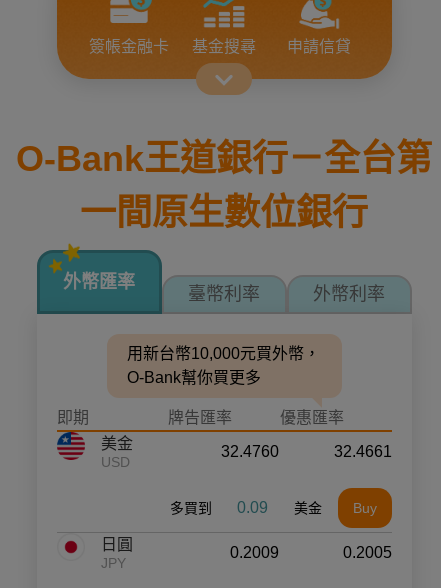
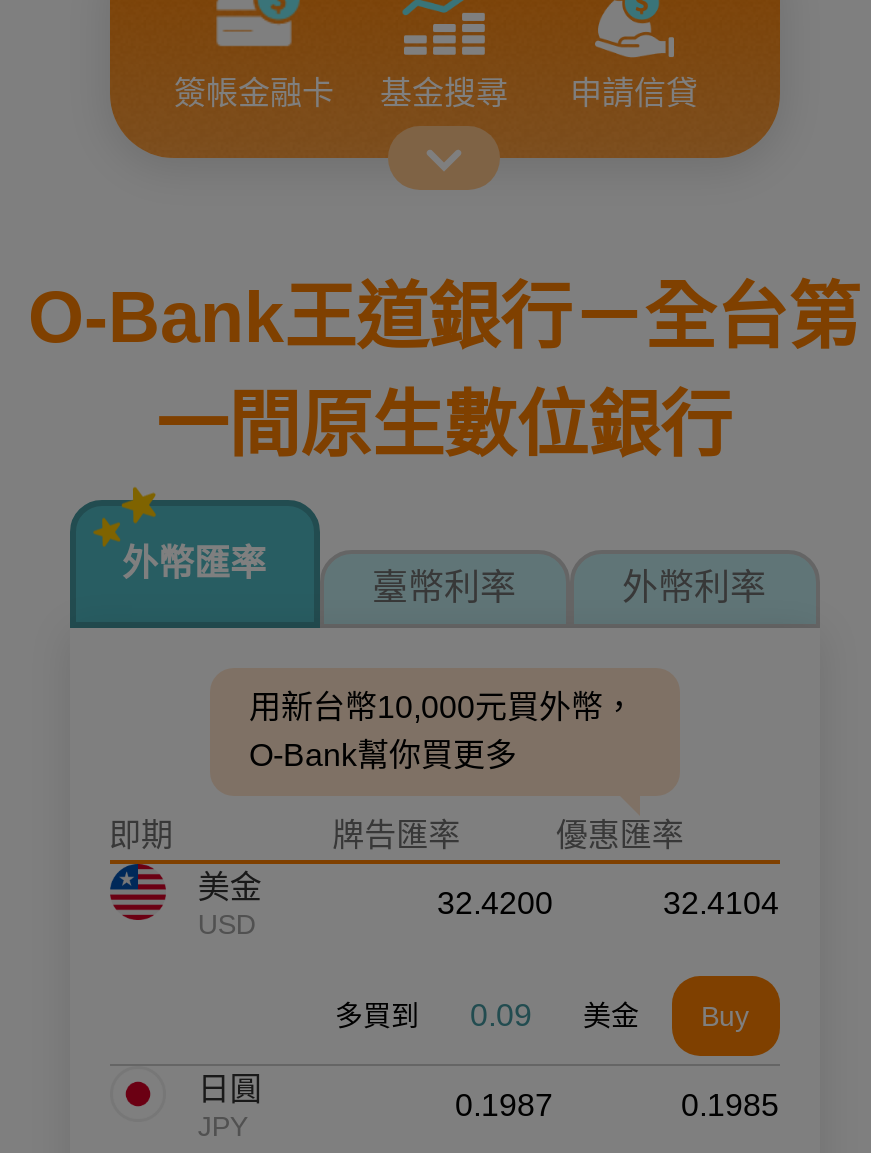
- 32.4760
+ 32.4200

- 32.4661
+ 32.4104

- 0.2009
+ 0.1987

- 0.2005
+ 0.1985
